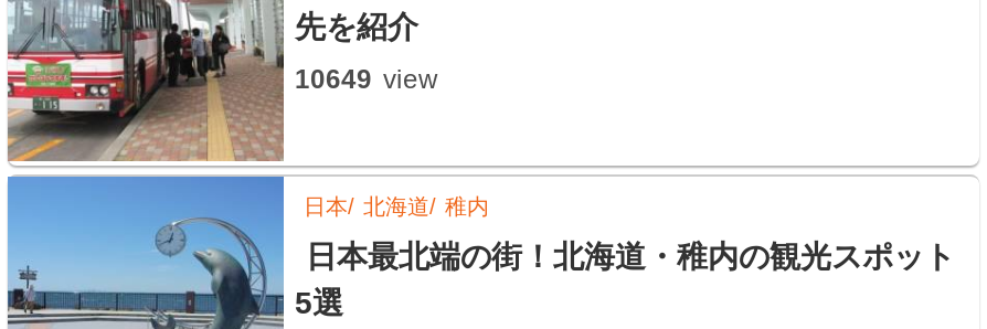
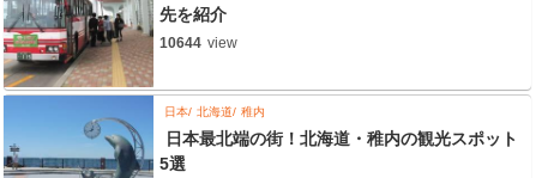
- 10649 view
+ 10644 view
